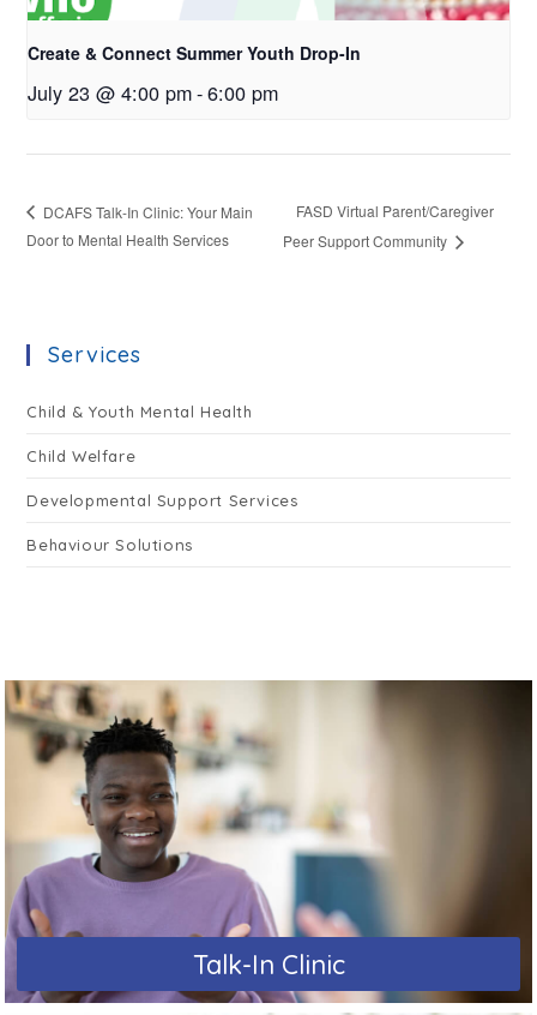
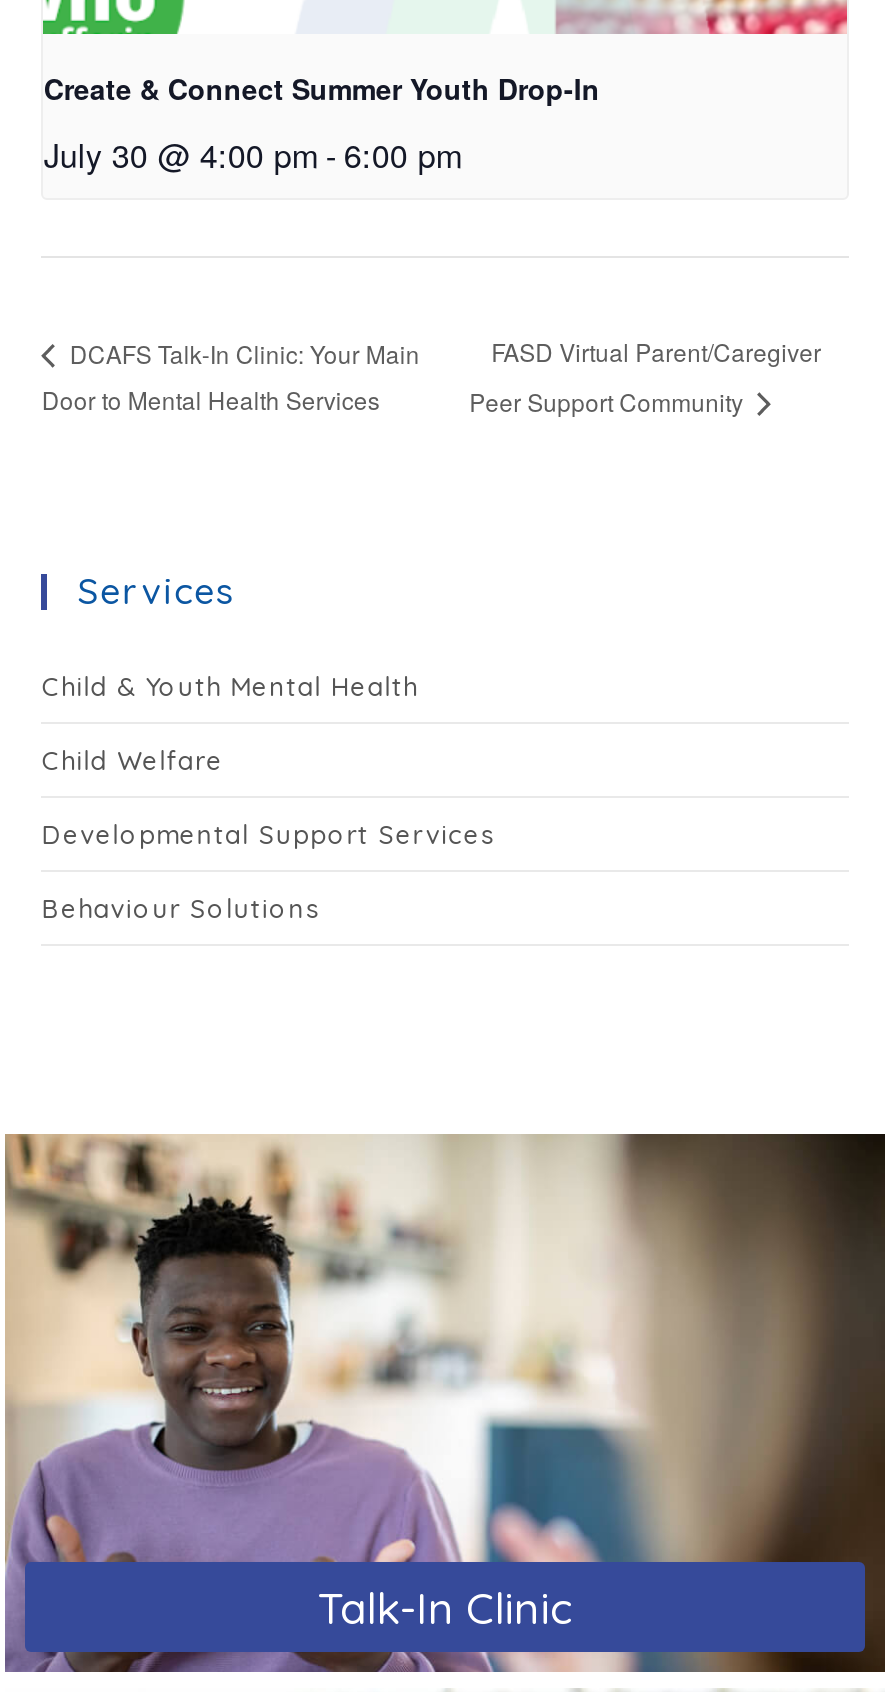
- July 23 @ 4:00 pm - 6:00 pm
+ July 30 @ 4:00 pm - 6:00 pm
